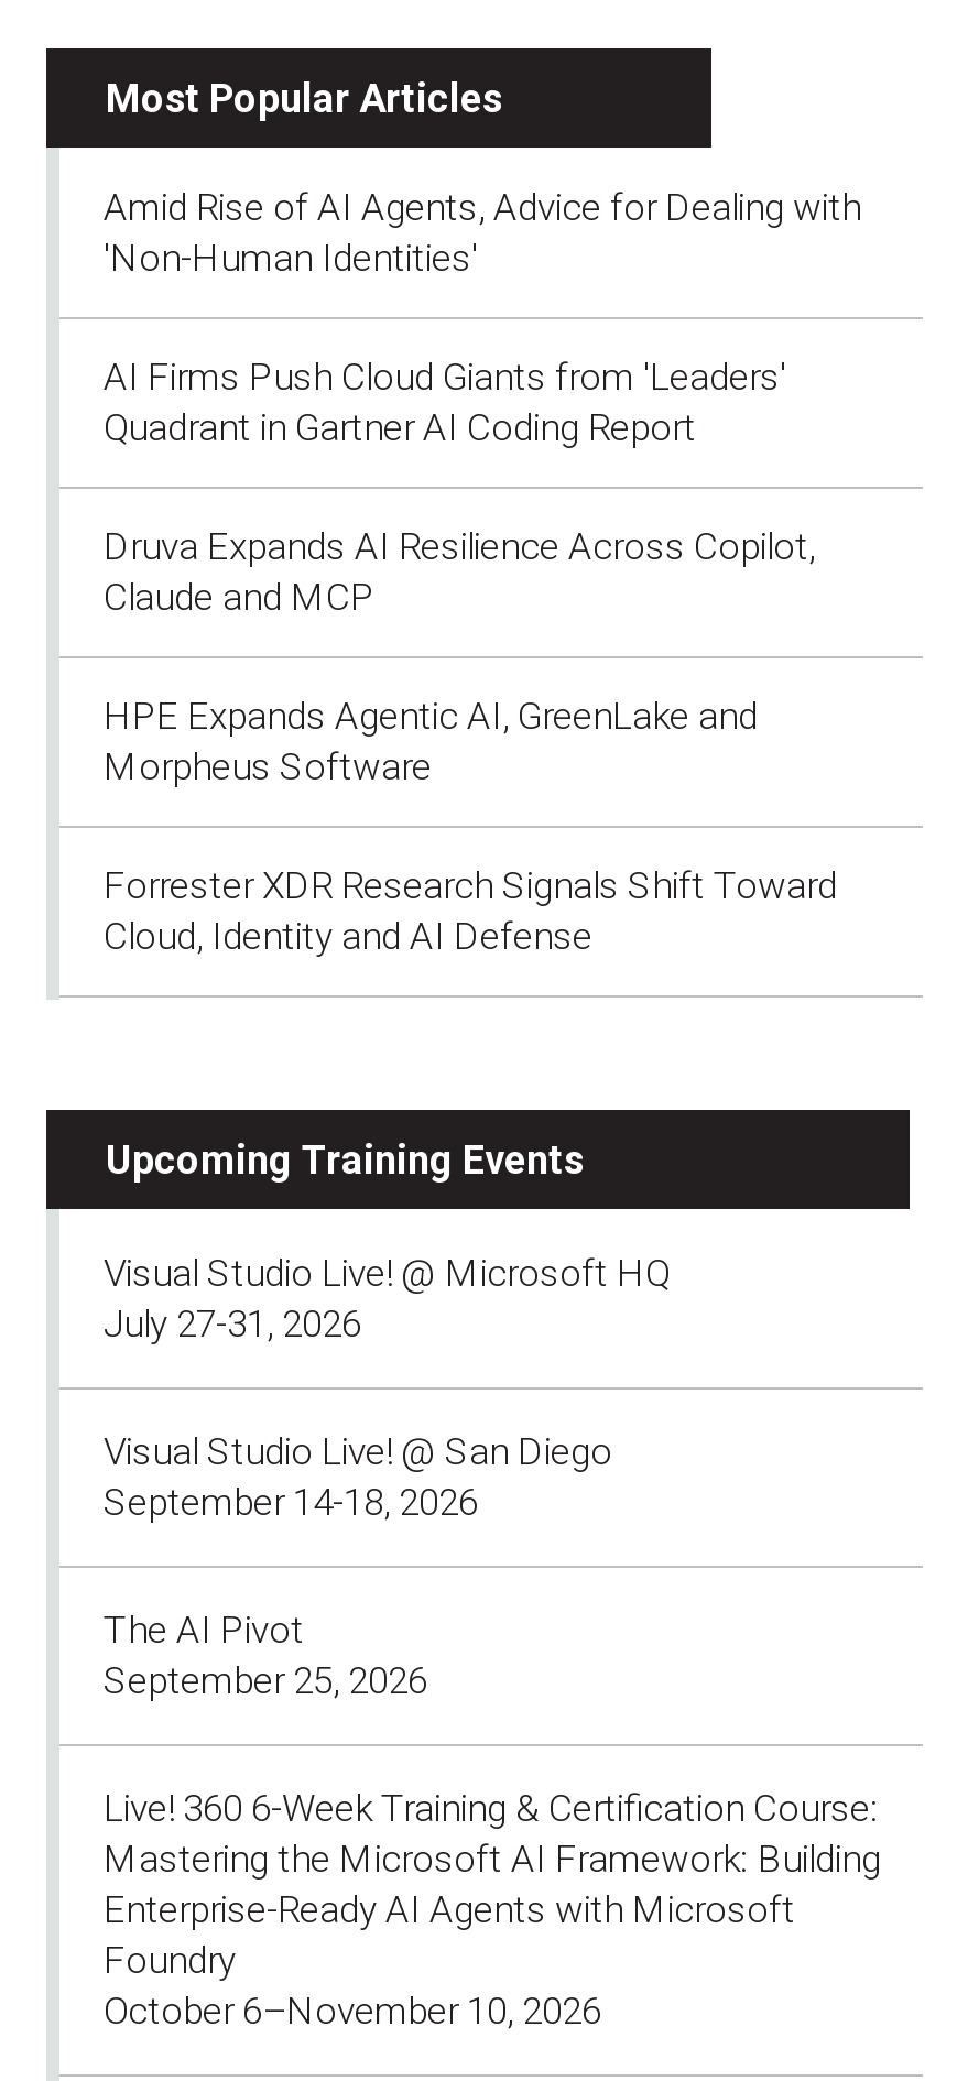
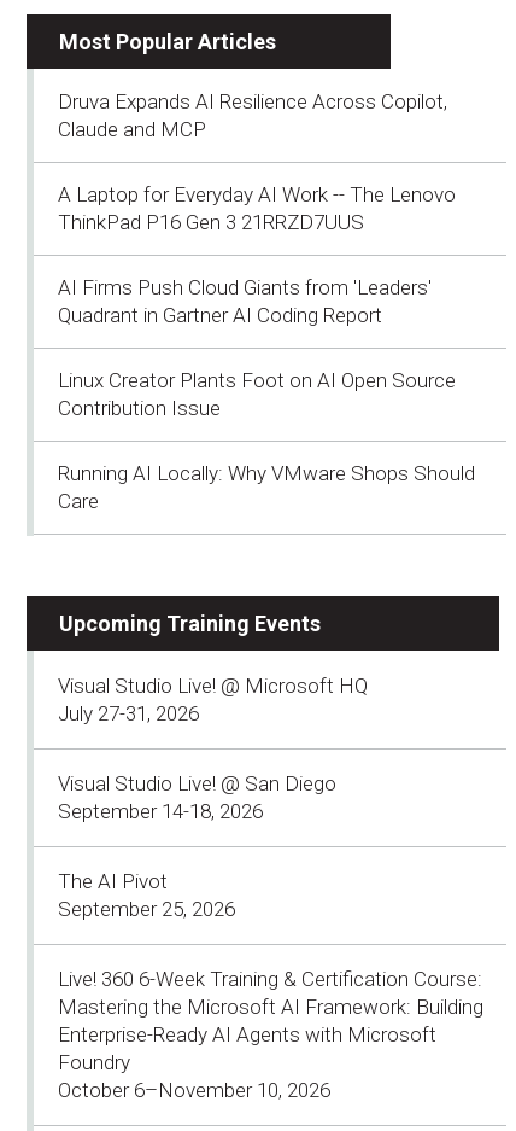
- Amid Rise of AI Agents, Advice for Dealing with
- 'Non-Human Identities'

moved down: AI Firms Push Cloud Giants from 'Leaders' | Quadrant in Gartner AI Coding Report

moved up: Druva Expands AI Resilience Across Copilot, | Claude and MCP

- HPE Expands Agentic AI, GreenLake and
- Morpheus Software
- Forrester XDR Research Signals Shift Toward
- Cloud, Identity and AI Defense
+ A Laptop for Everyday AI Work -- The Lenovo
+ ThinkPad P16 Gen 3 21RRZD7UUS
+ Linux Creator Plants Foot on AI Open Source
+ Contribution Issue
+ Running AI Locally: Why VMware Shops Should
+ Care
